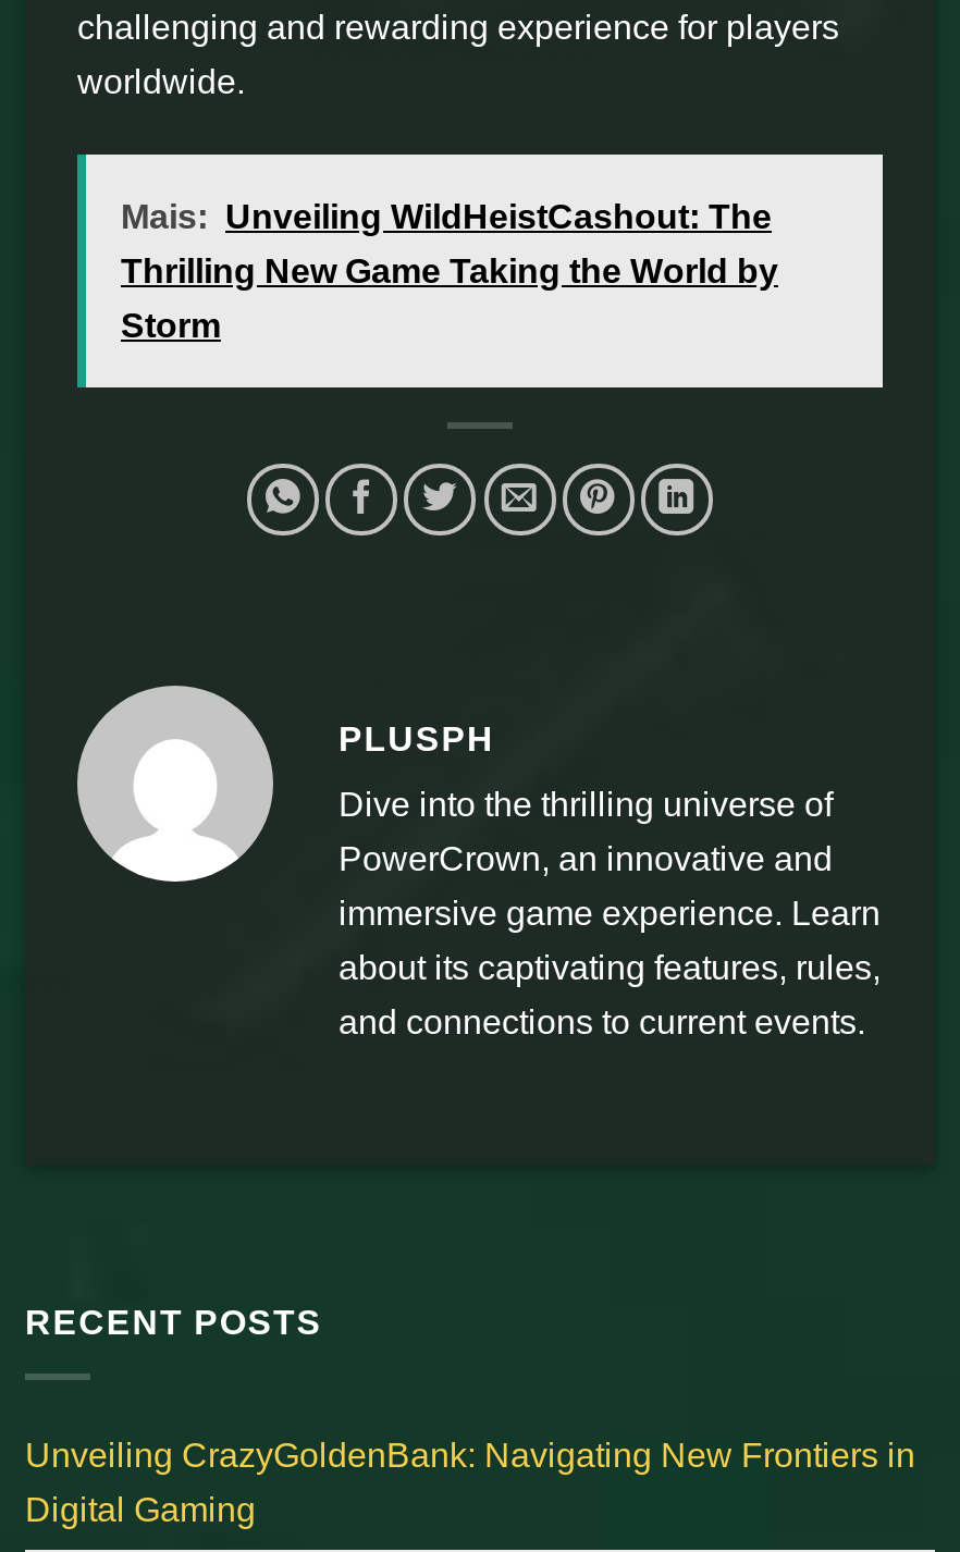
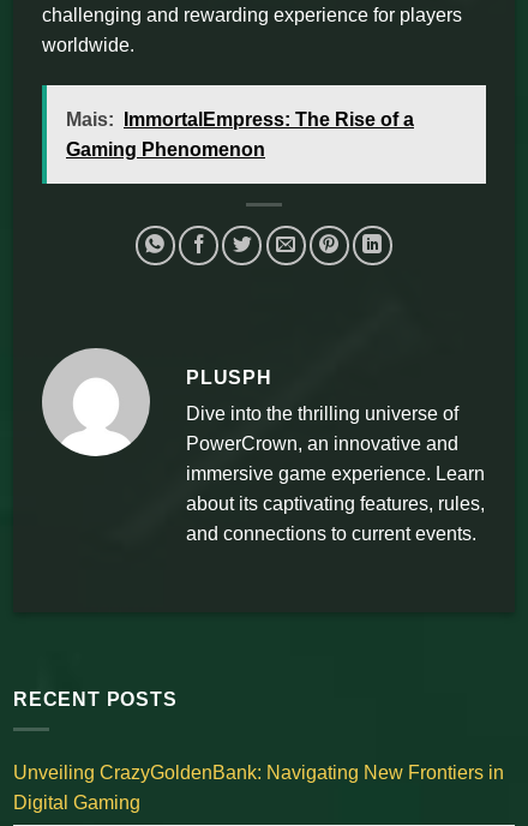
- Mais: Unveiling WildHeistCashout: The
- Thrilling New Game Taking the World by
- Storm
+ Mais: ImmortalEmpress: The Rise of a
+ Gaming Phenomenon
